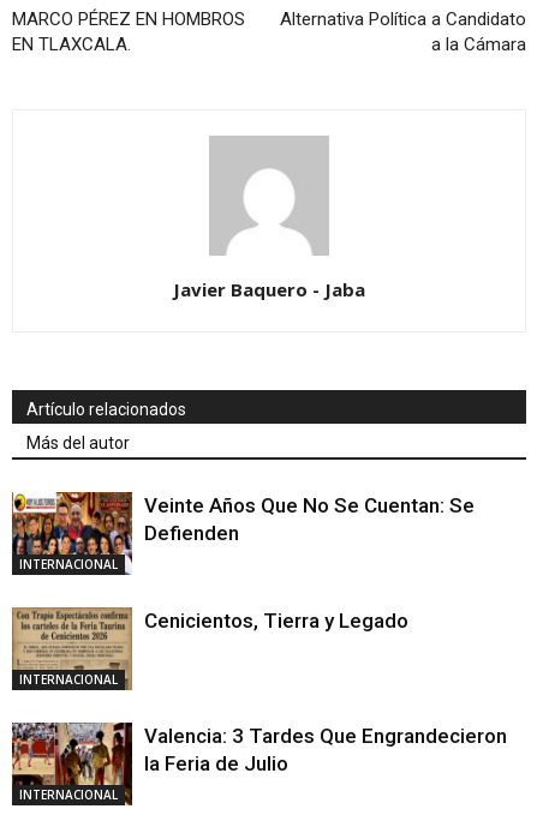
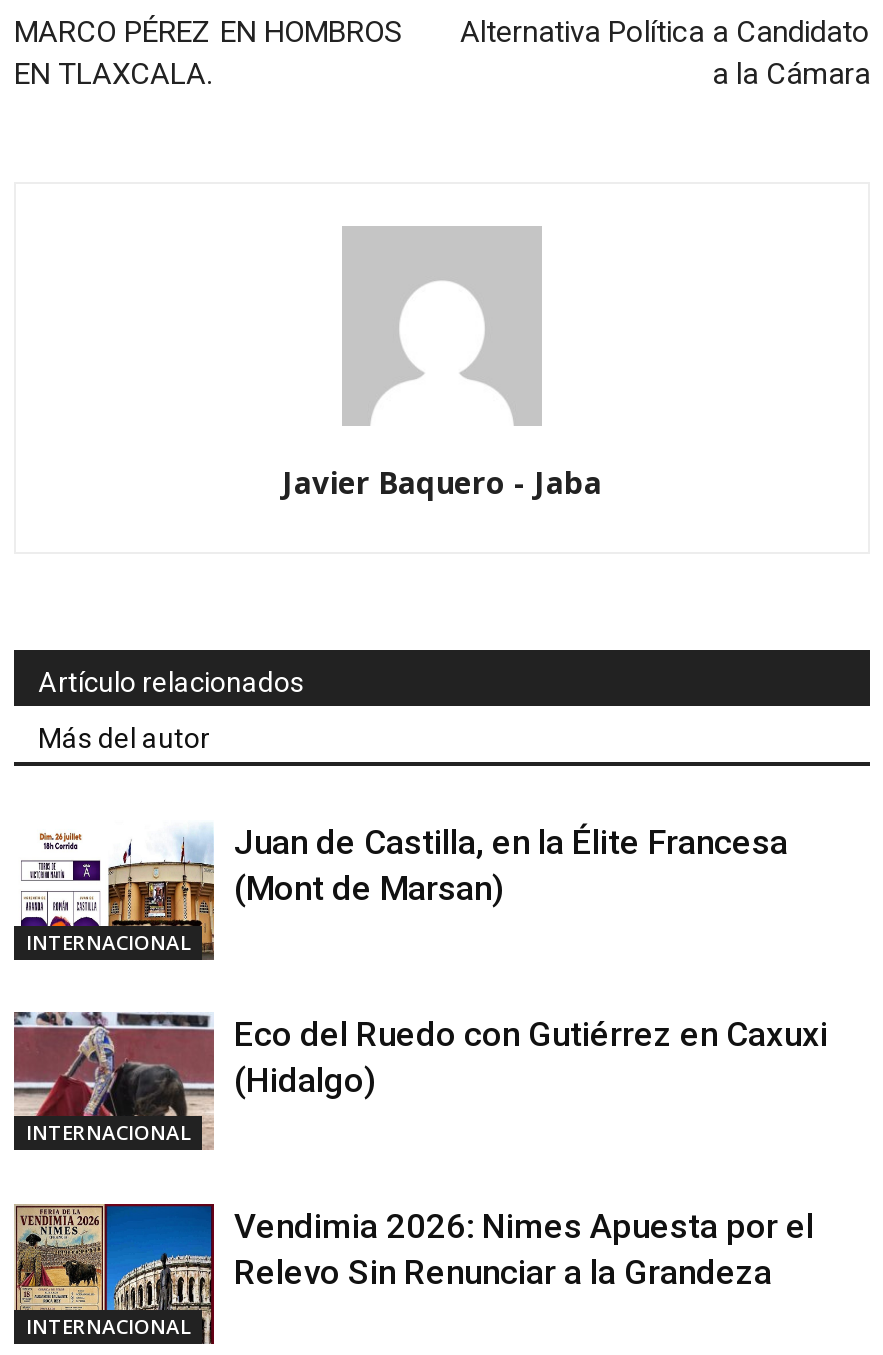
- [image]
- Veinte Años Que No Se Cuentan: Se
- Defienden
+ [image]
+ Juan de Castilla, en la Élite Francesa
+ (Mont de Marsan)

- [image]
- Cenicientos, Tierra y Legado
+ [image]
+ Eco del Ruedo con Gutiérrez en Caxuxi
+ (Hidalgo)

- [image]
- Valencia: 3 Tardes Que Engrandecieron
- la Feria de Julio
+ [image]
+ Vendimia 2026: Nimes Apuesta por el
+ Relevo Sin Renunciar a la Grandeza
